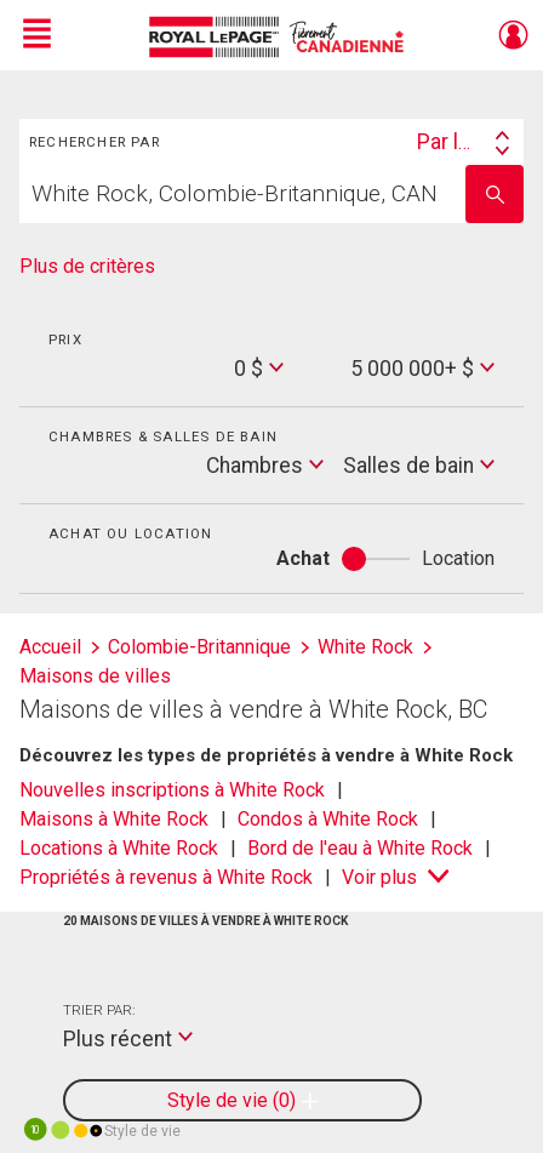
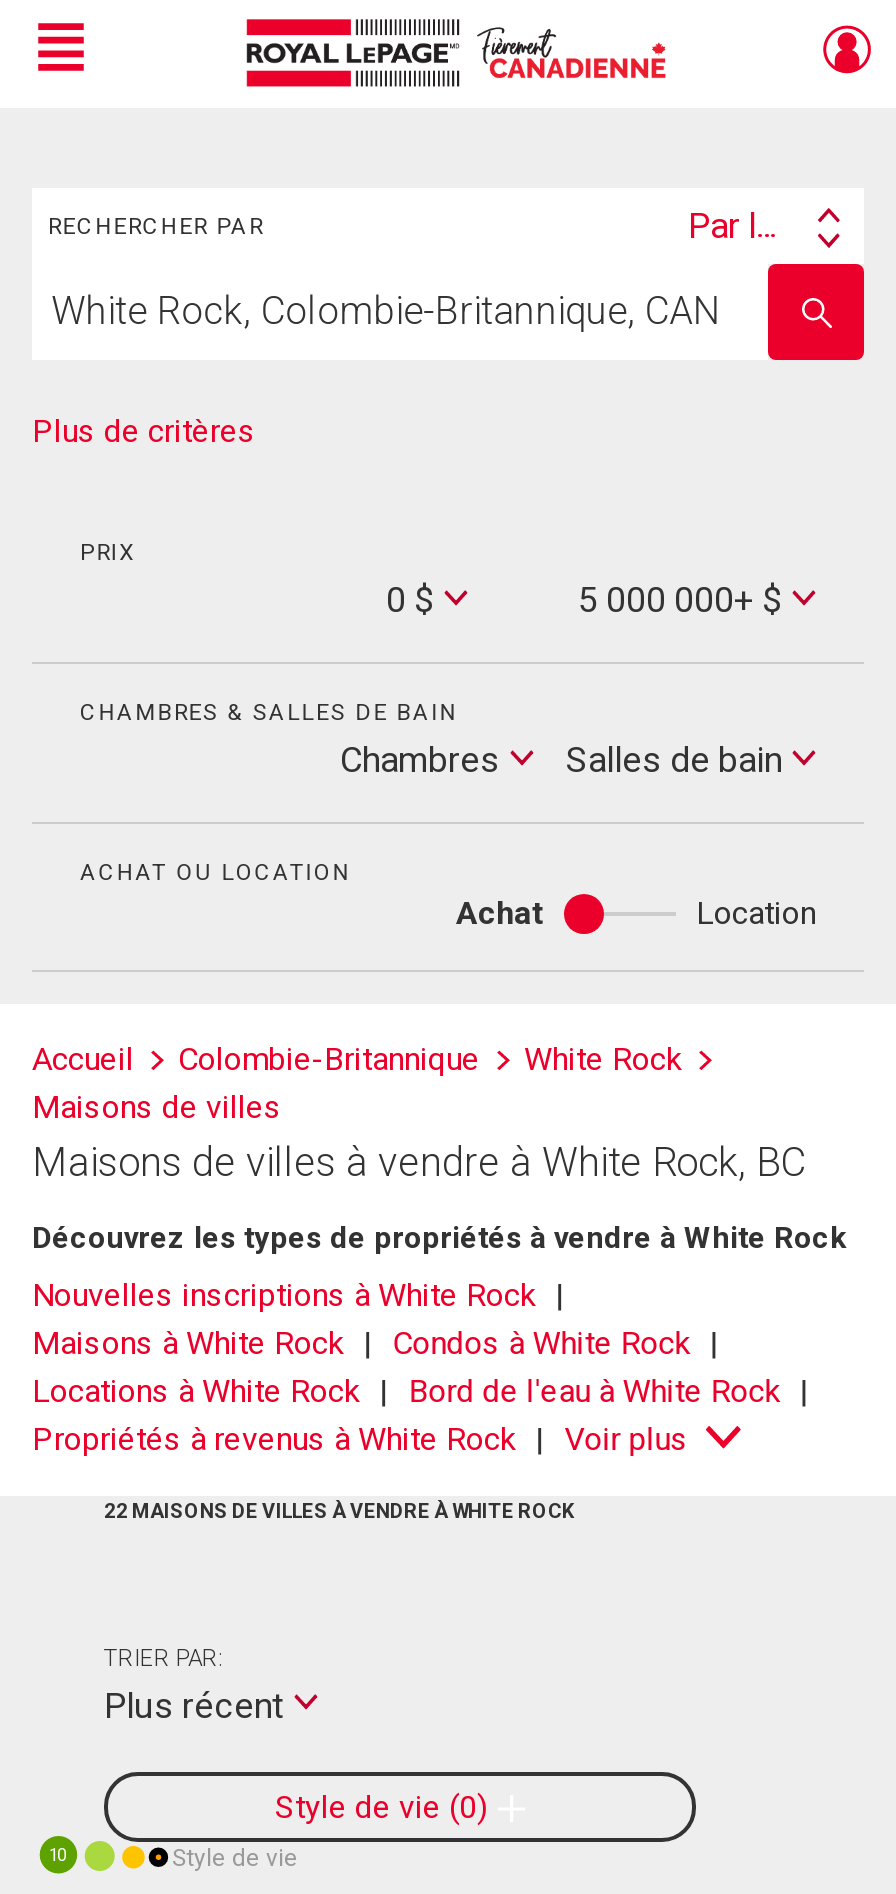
- 20 MAISONS DE VILLES À VENDRE À WHITE ROCK
+ 22 MAISONS DE VILLES À VENDRE À WHITE ROCK
